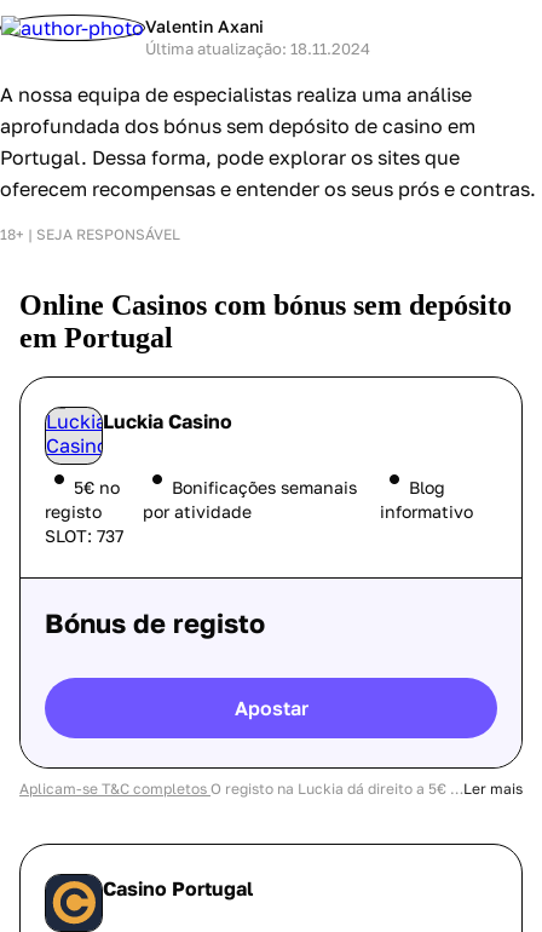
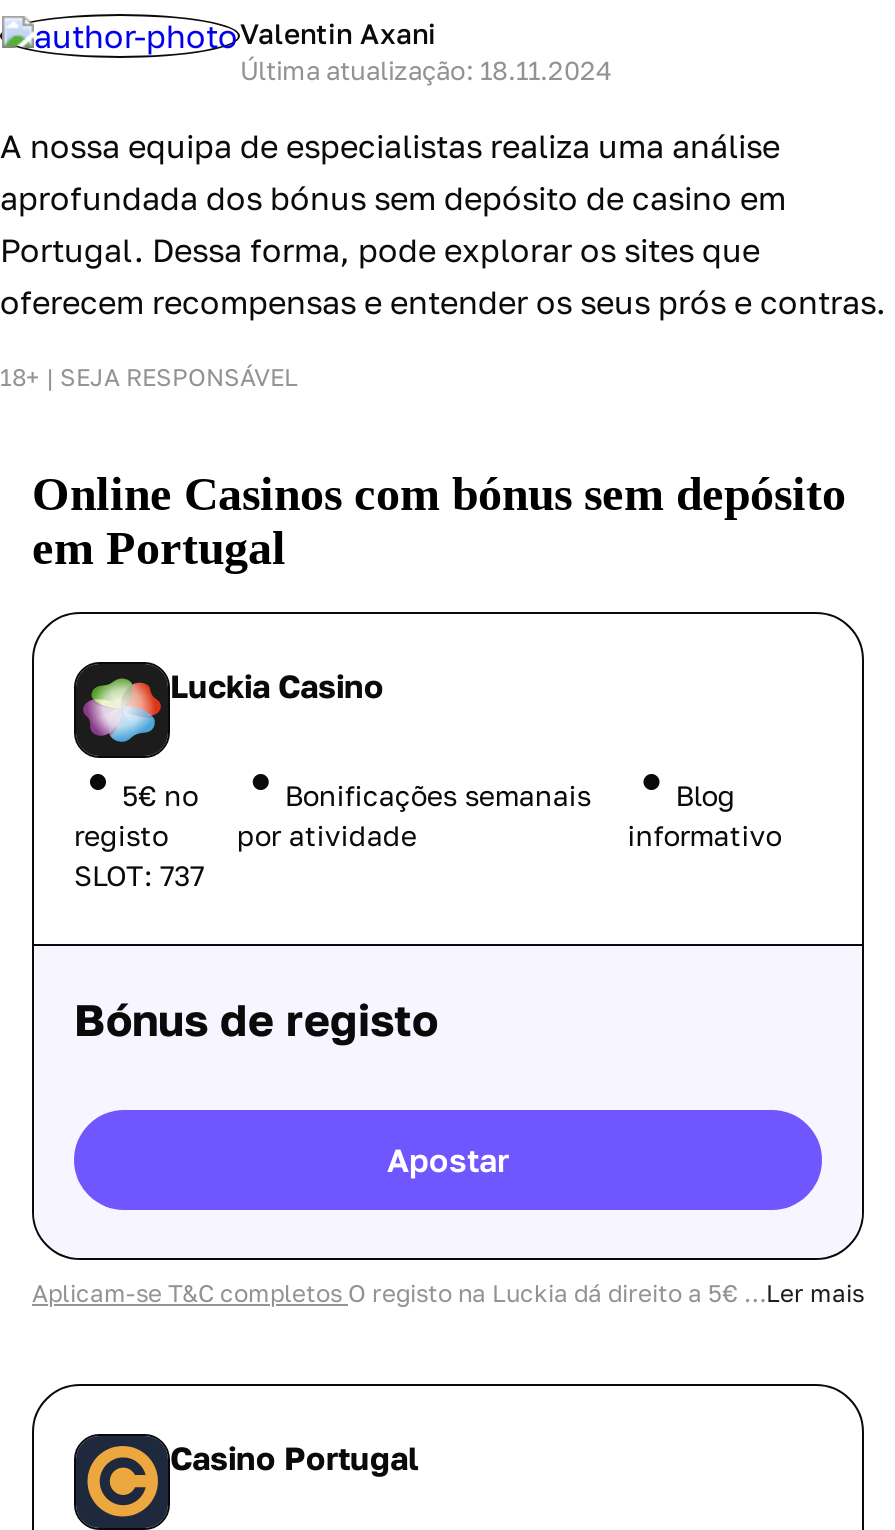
- [image]
+ [image]
